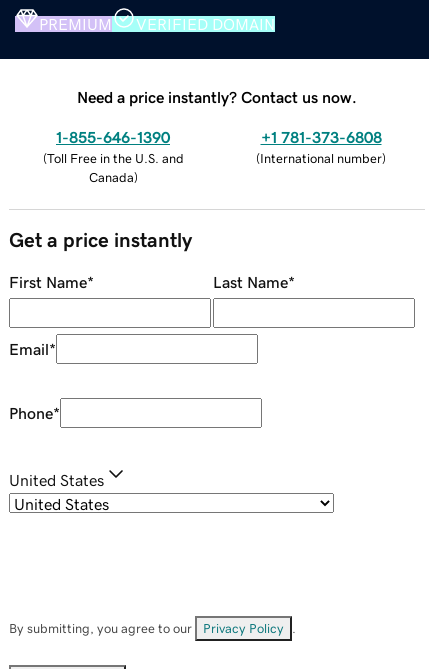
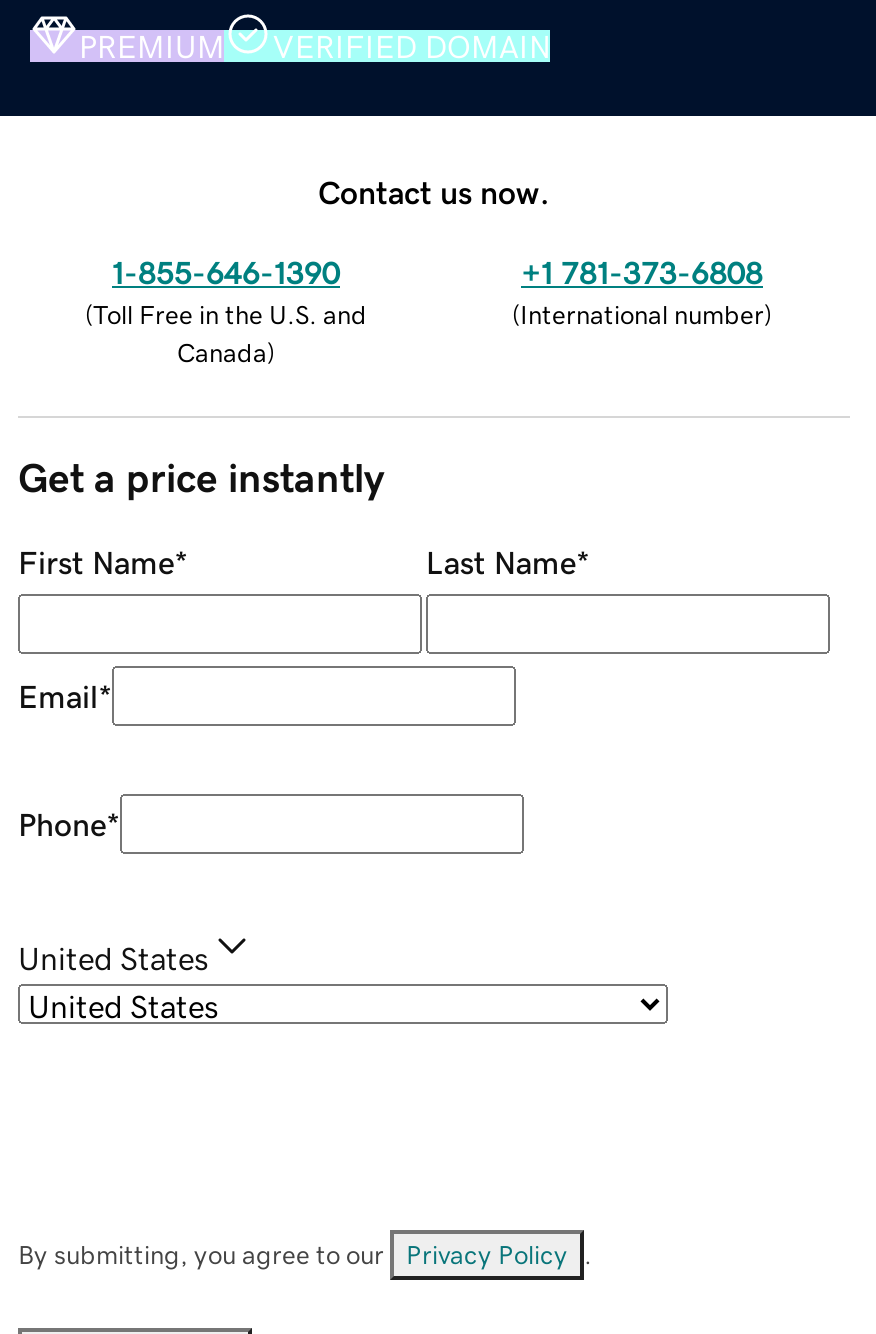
- Need a price instantly? Contact us now.
+ Contact us now.
